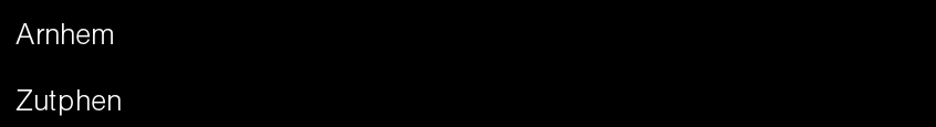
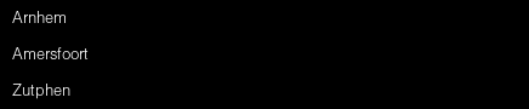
+ Amersfoort
